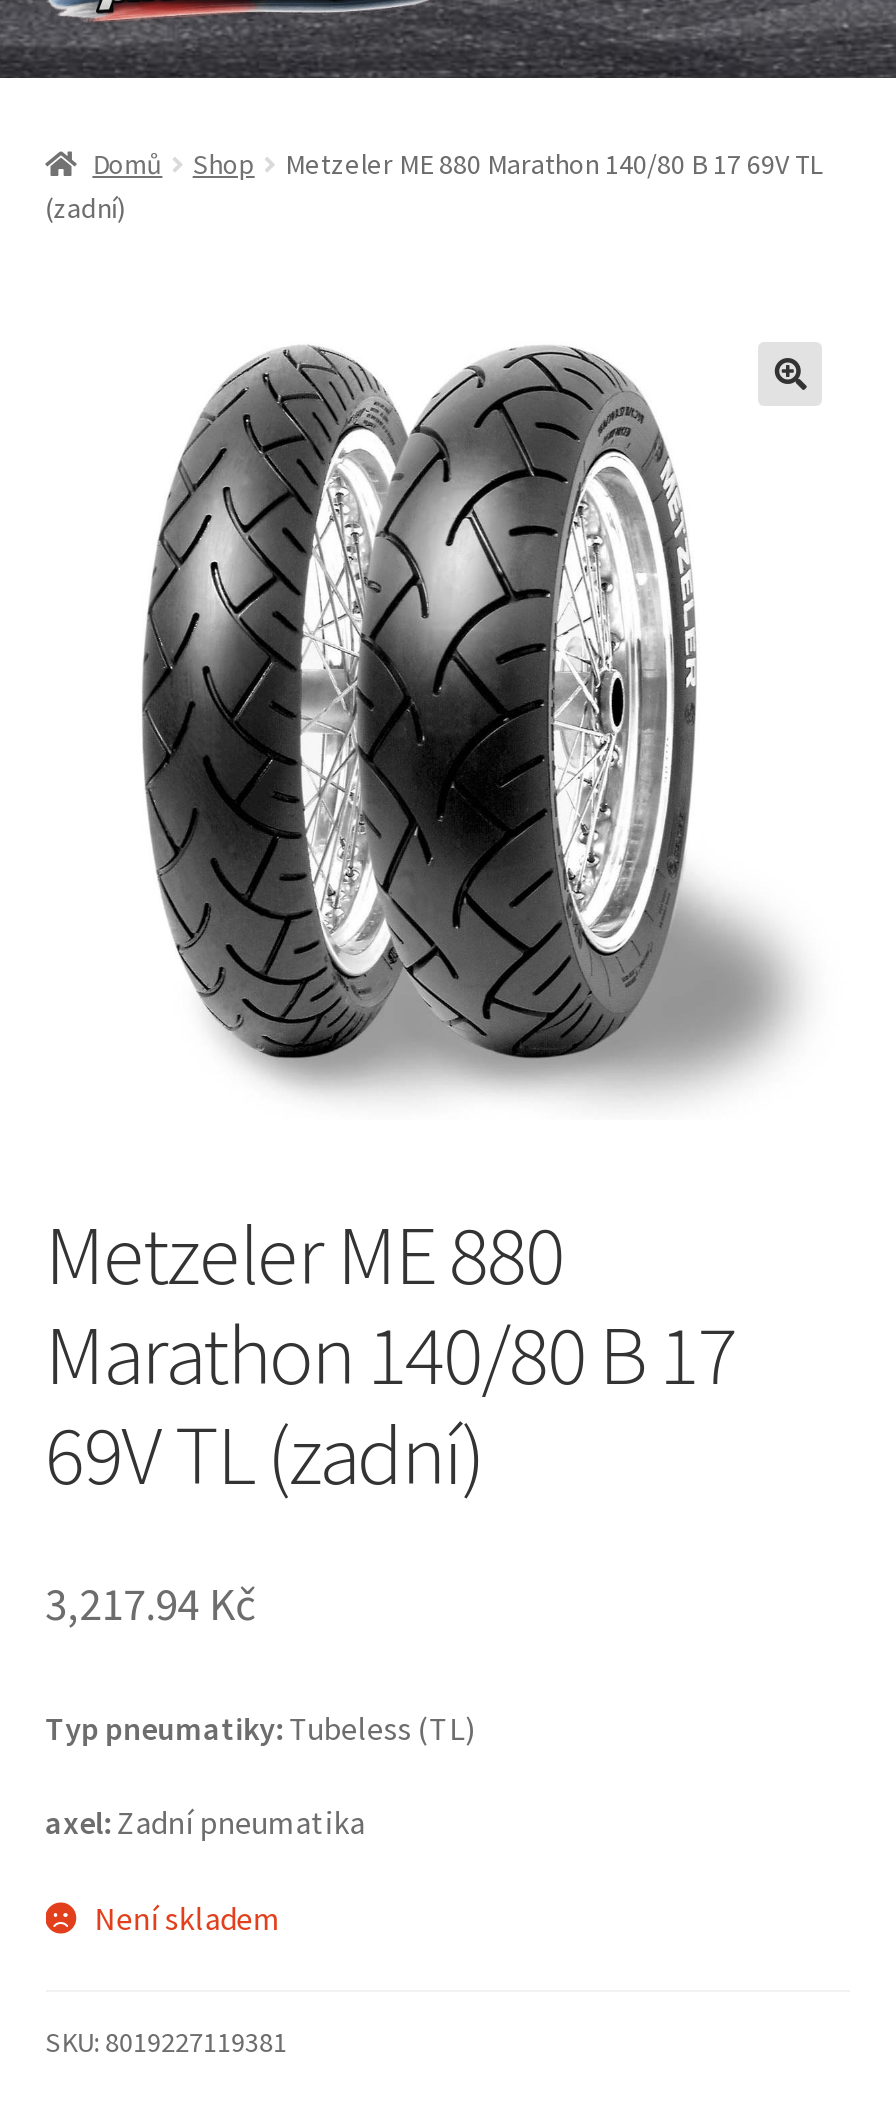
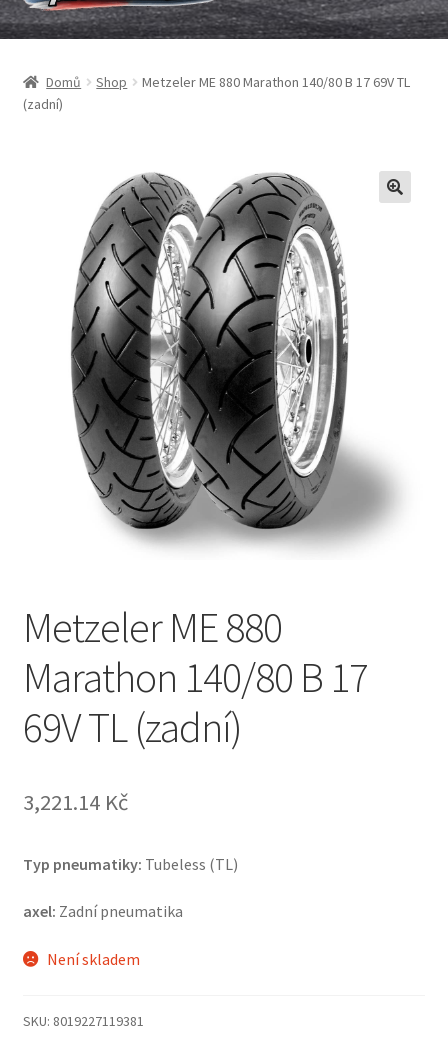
- 3,217.94 Kč
+ 3,221.14 Kč
